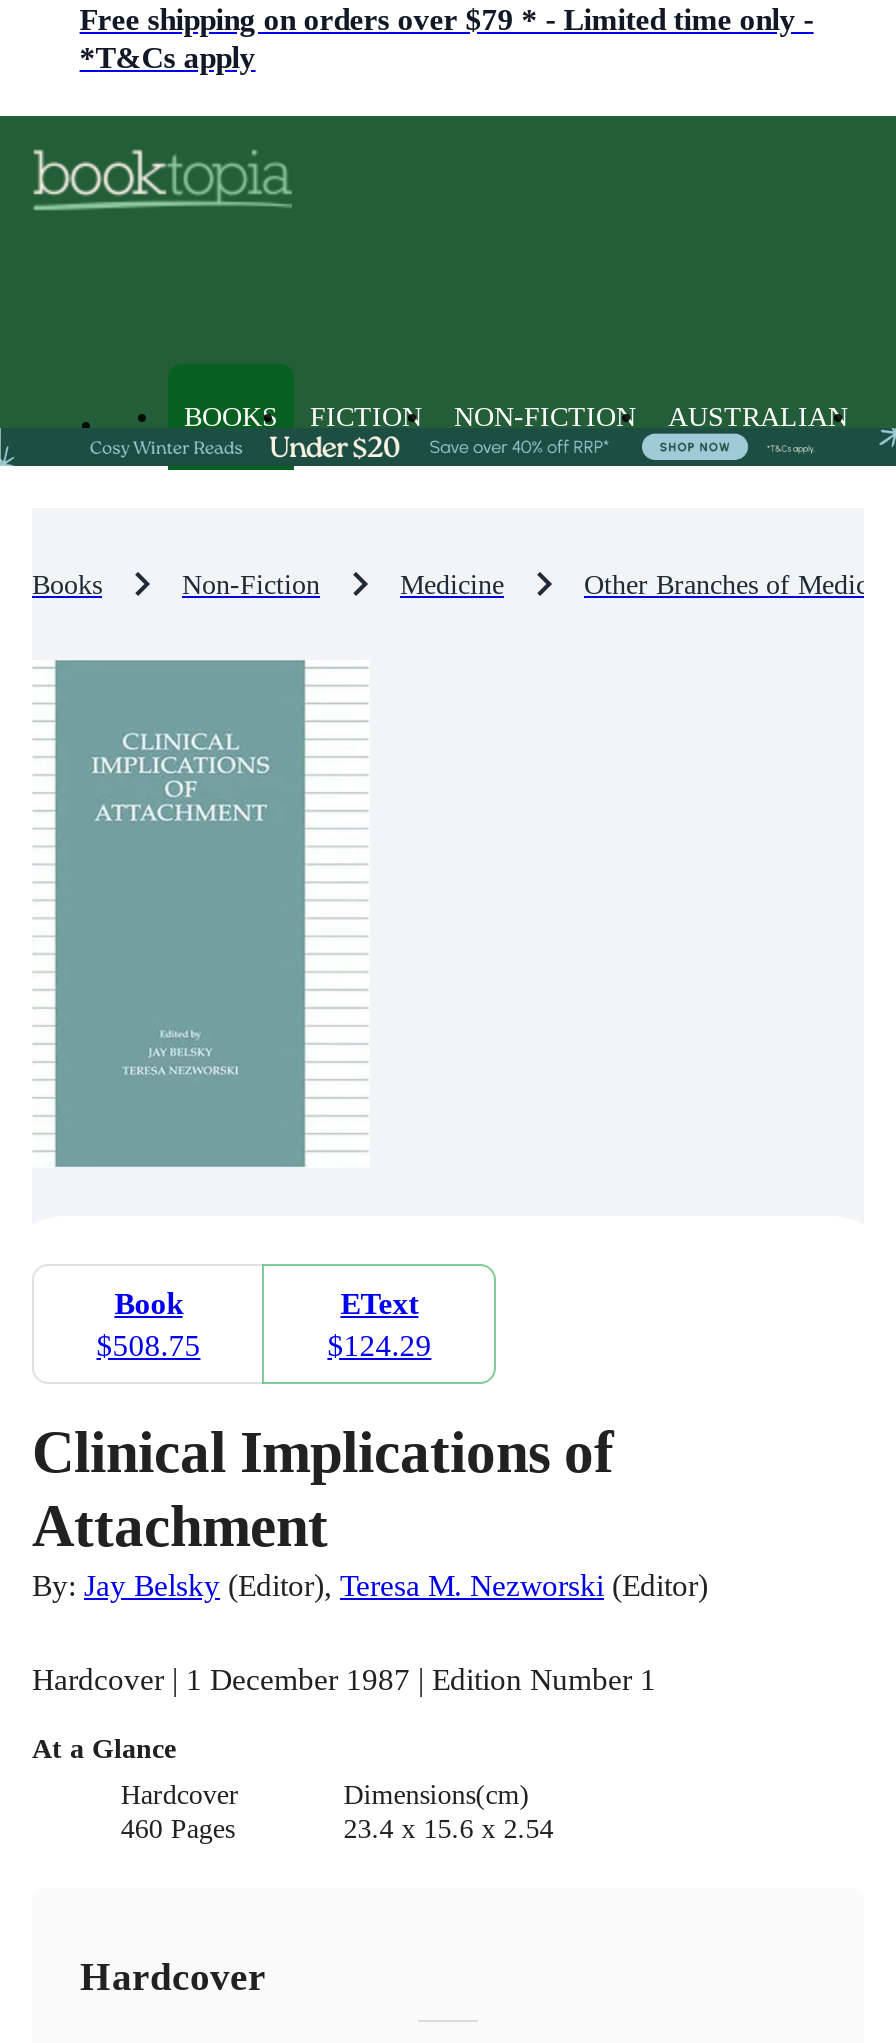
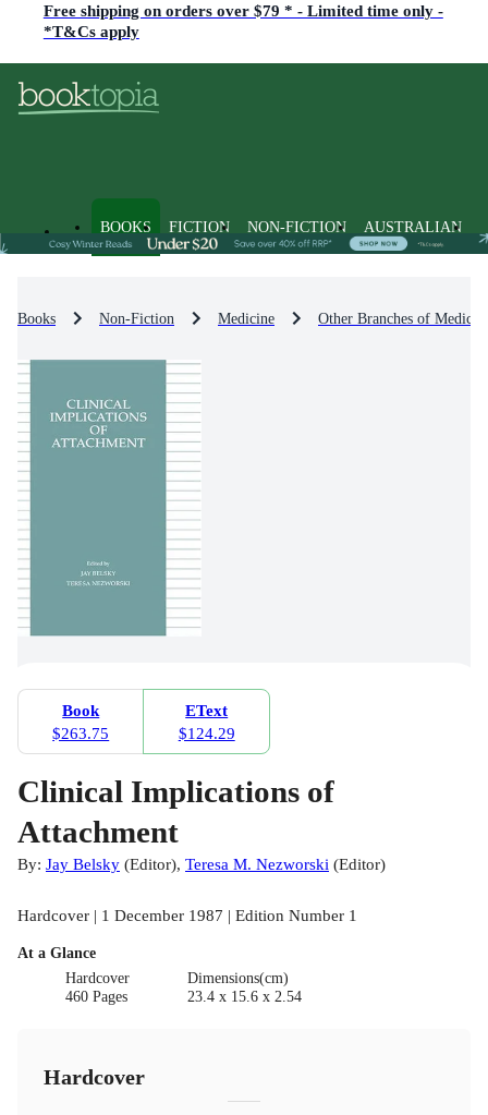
- $508.75
+ $263.75
